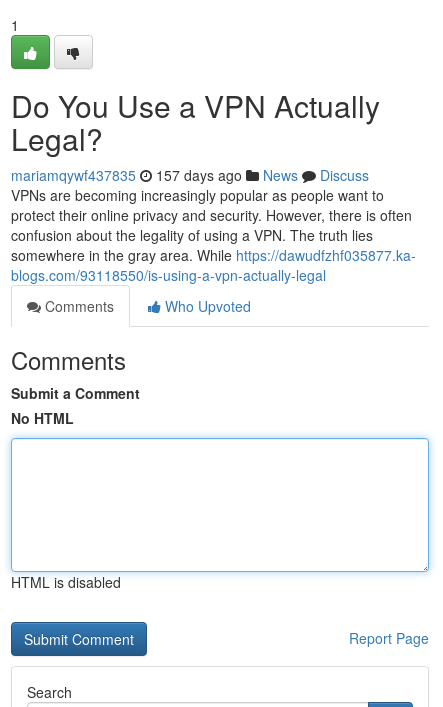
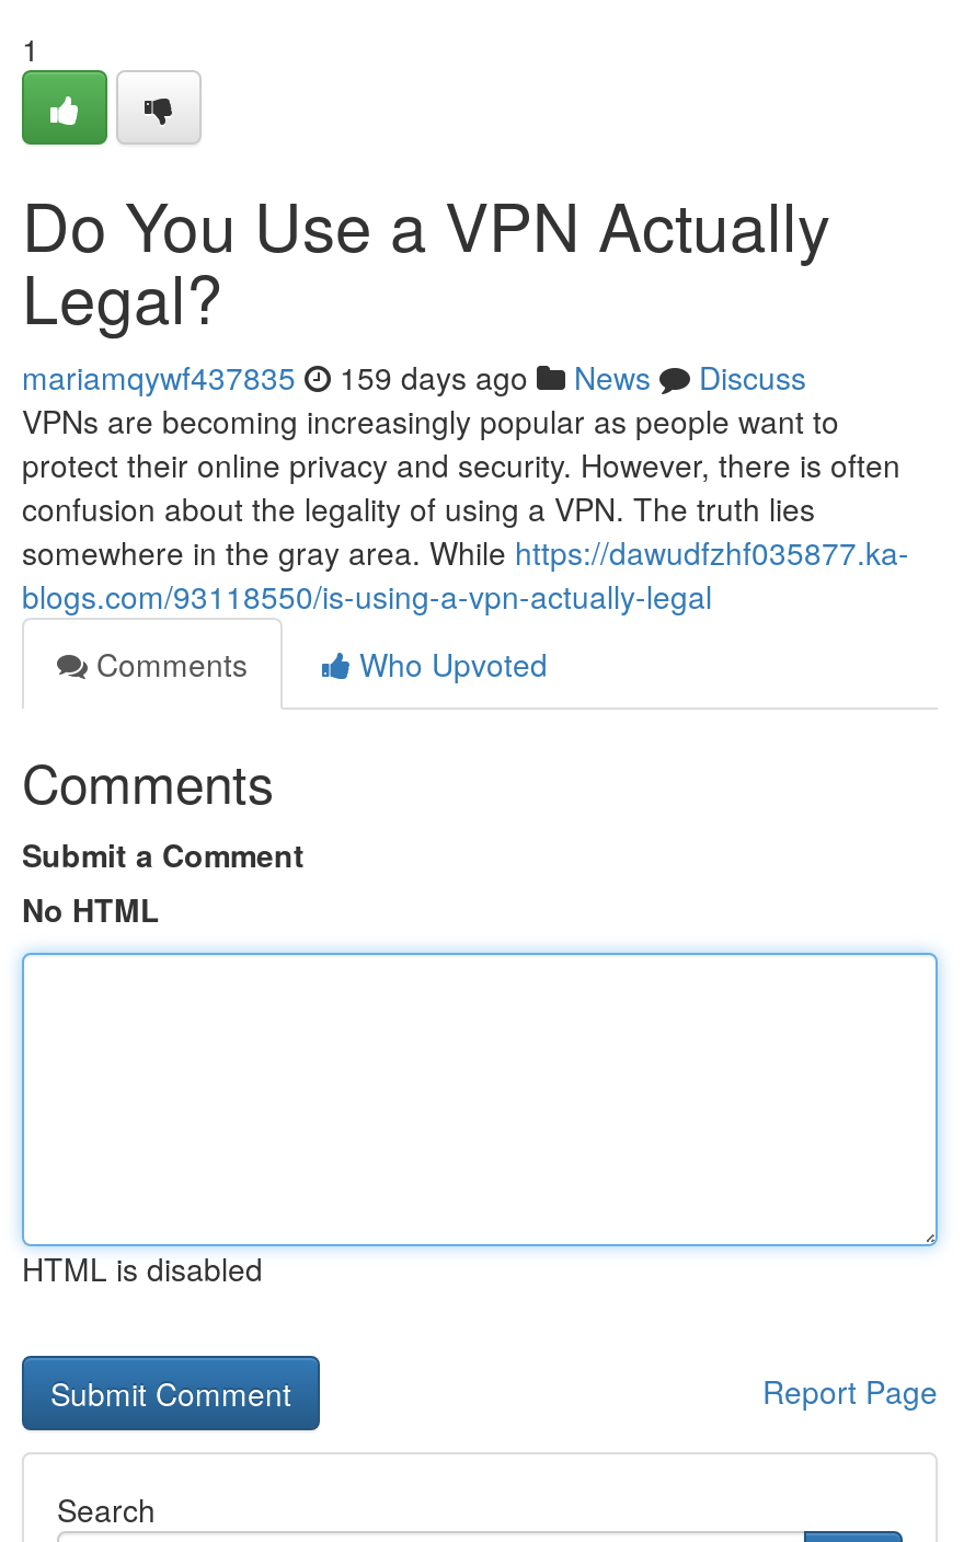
- mariamqywf437835 157 days ago News Discuss
+ mariamqywf437835 159 days ago News Discuss
